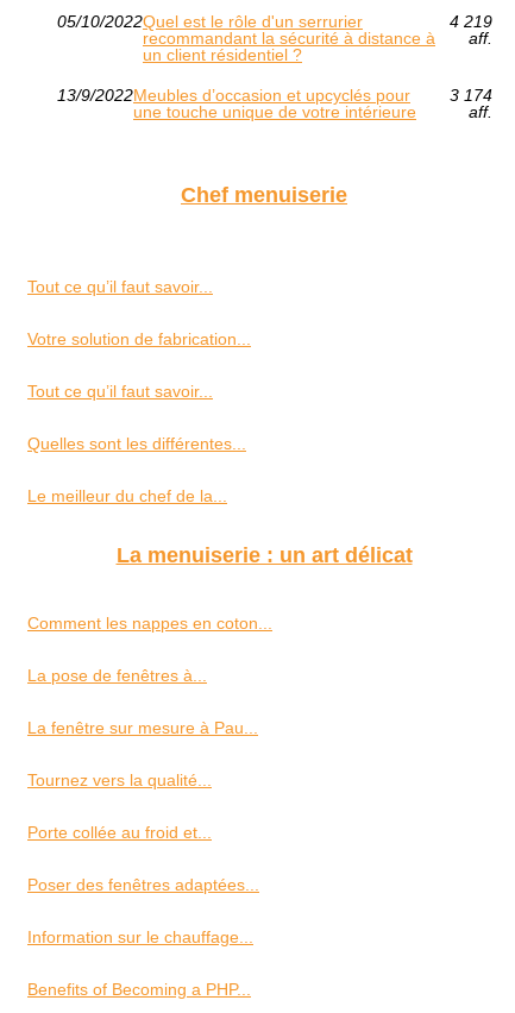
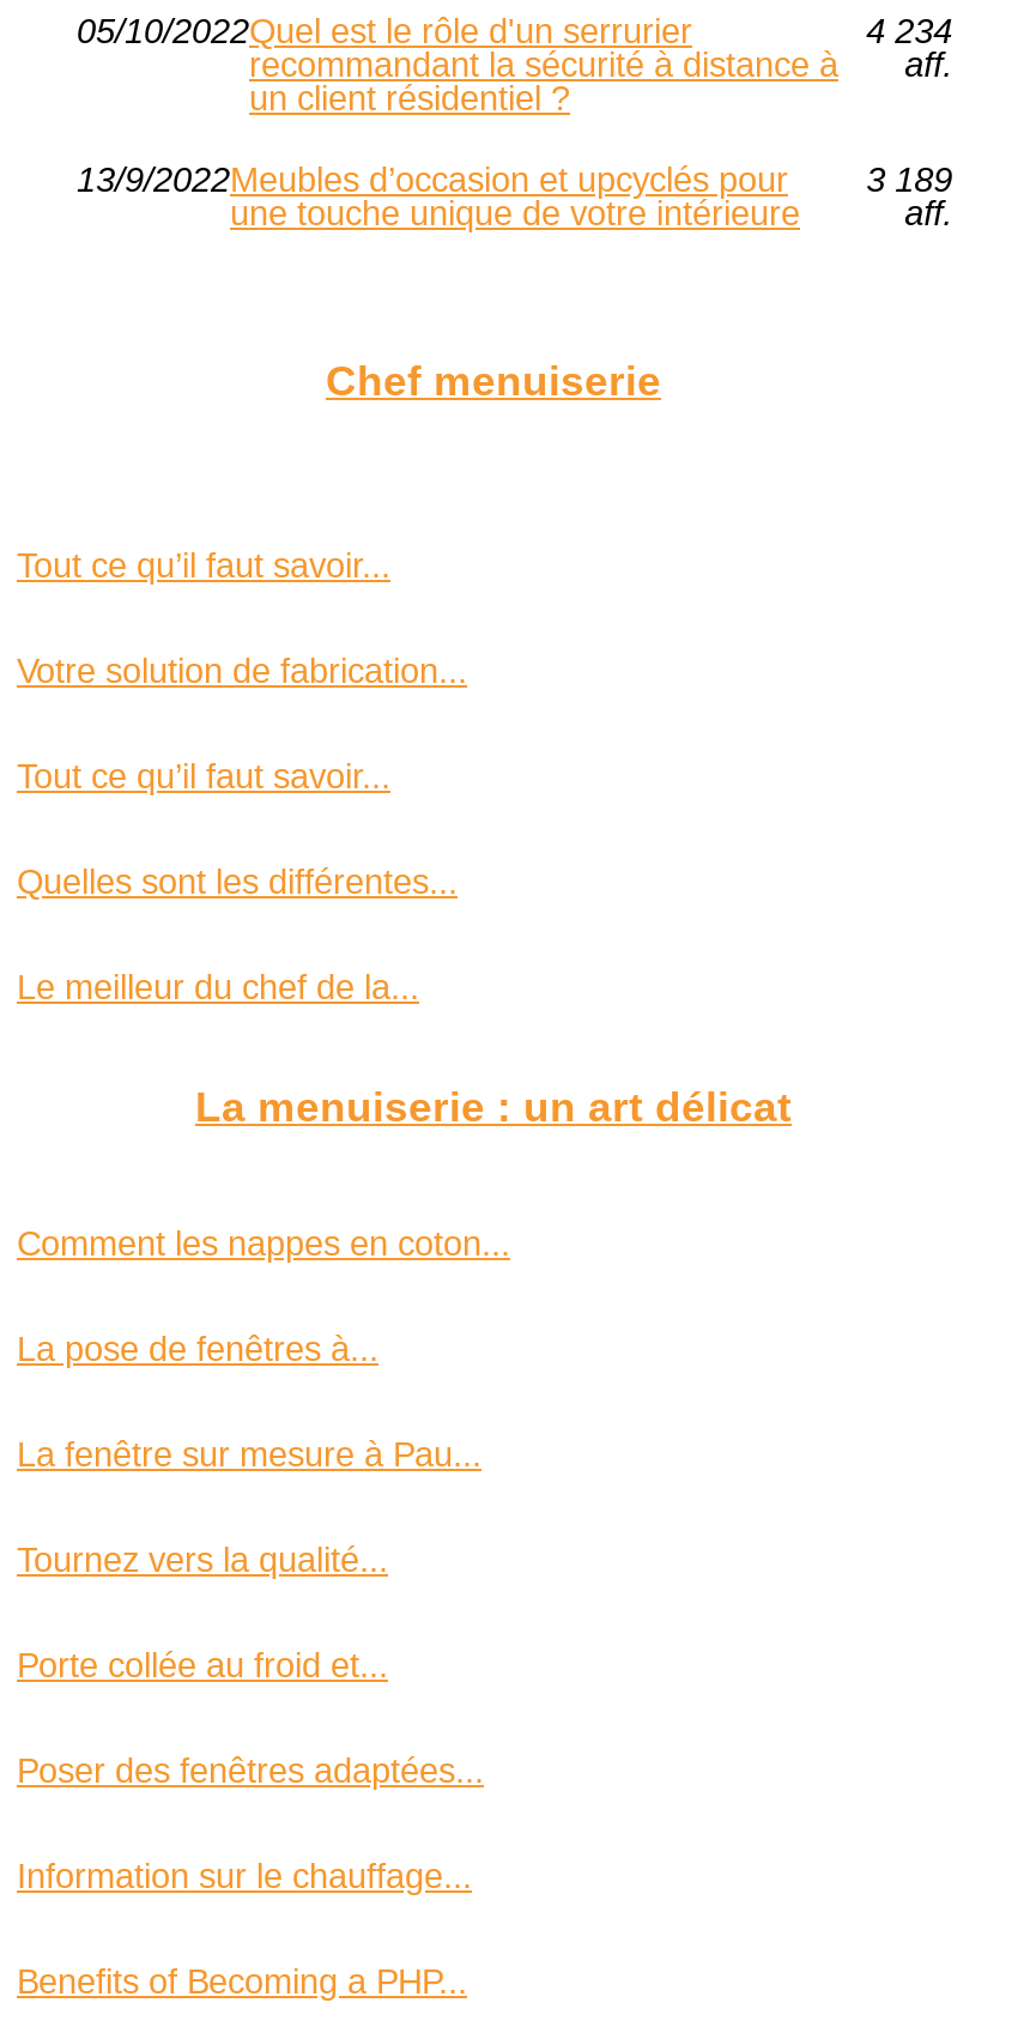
- 4 219
+ 4 234

- 3 174
+ 3 189
